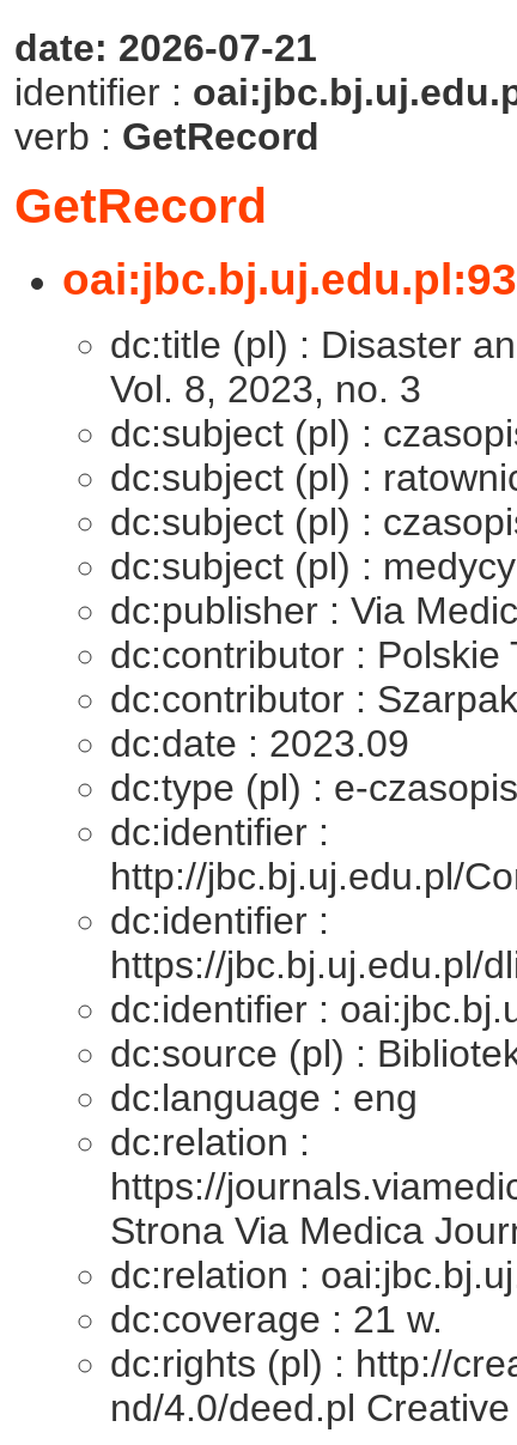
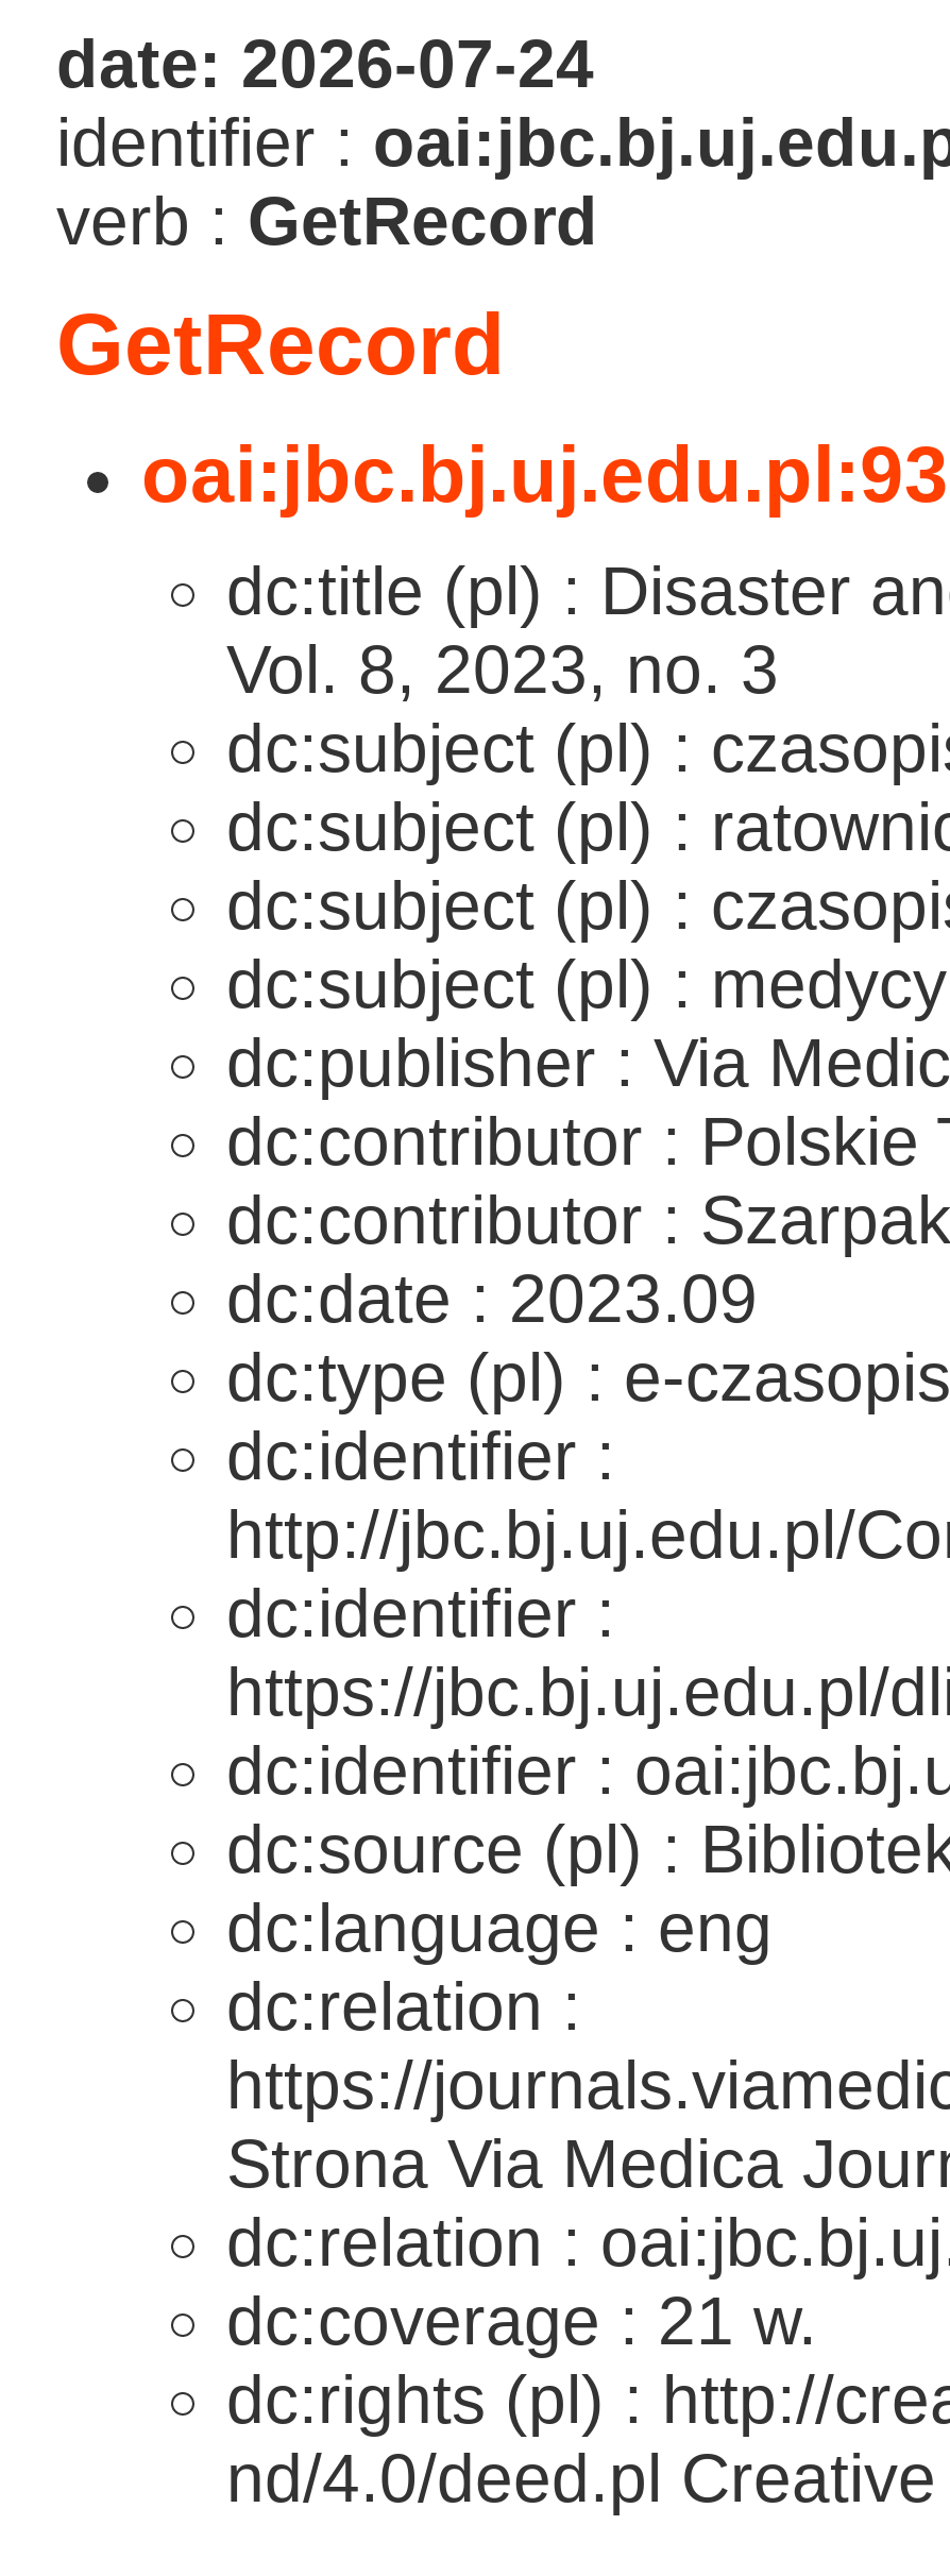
- date: 2026-07-21
+ date: 2026-07-24
